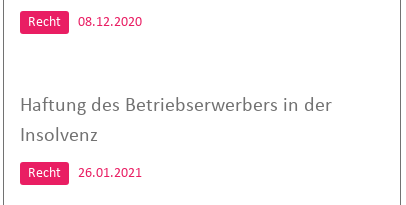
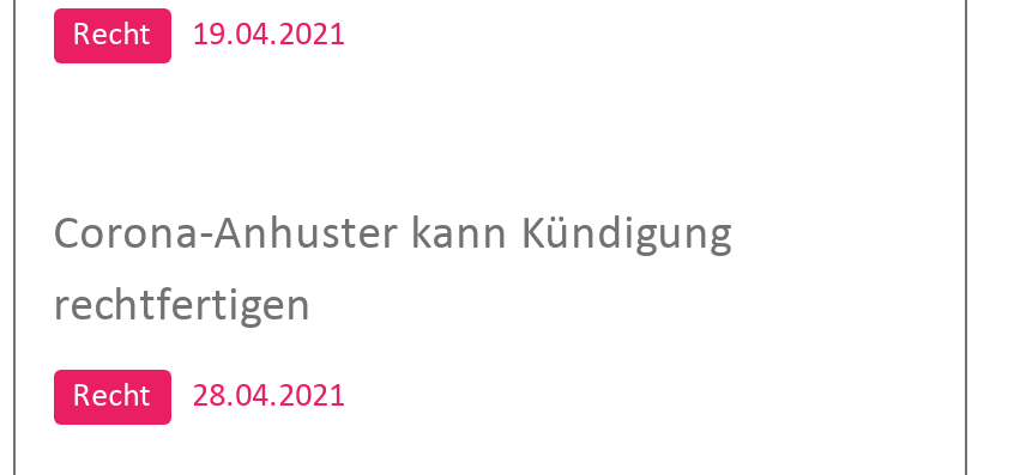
- Recht 08.12.2020
+ Recht 19.04.2021

- Haftung des Betriebserwerbers in der
+ Corona-Anhuster kann Kündigung

- Insolvenz
+ rechtfertigen

- Recht 26.01.2021
+ Recht 28.04.2021
